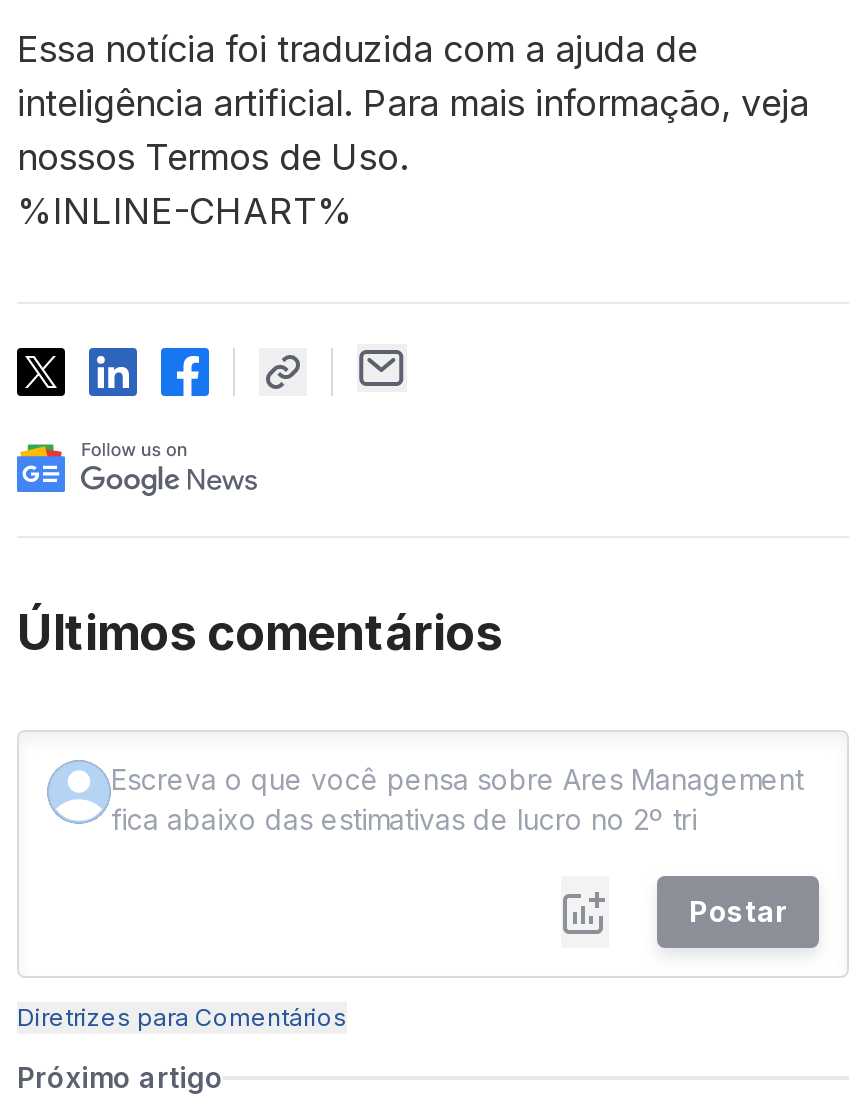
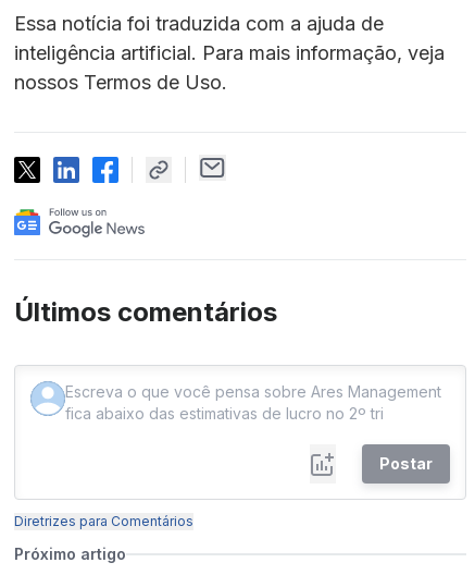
- %INLINE-CHART%
